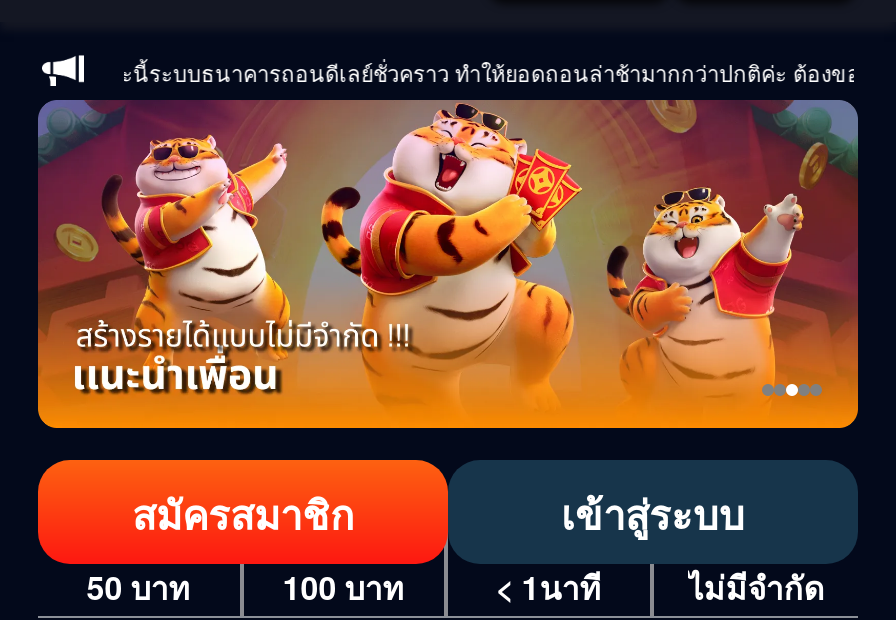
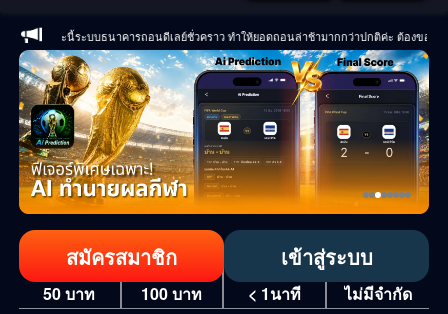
- [image]
+ [image]
